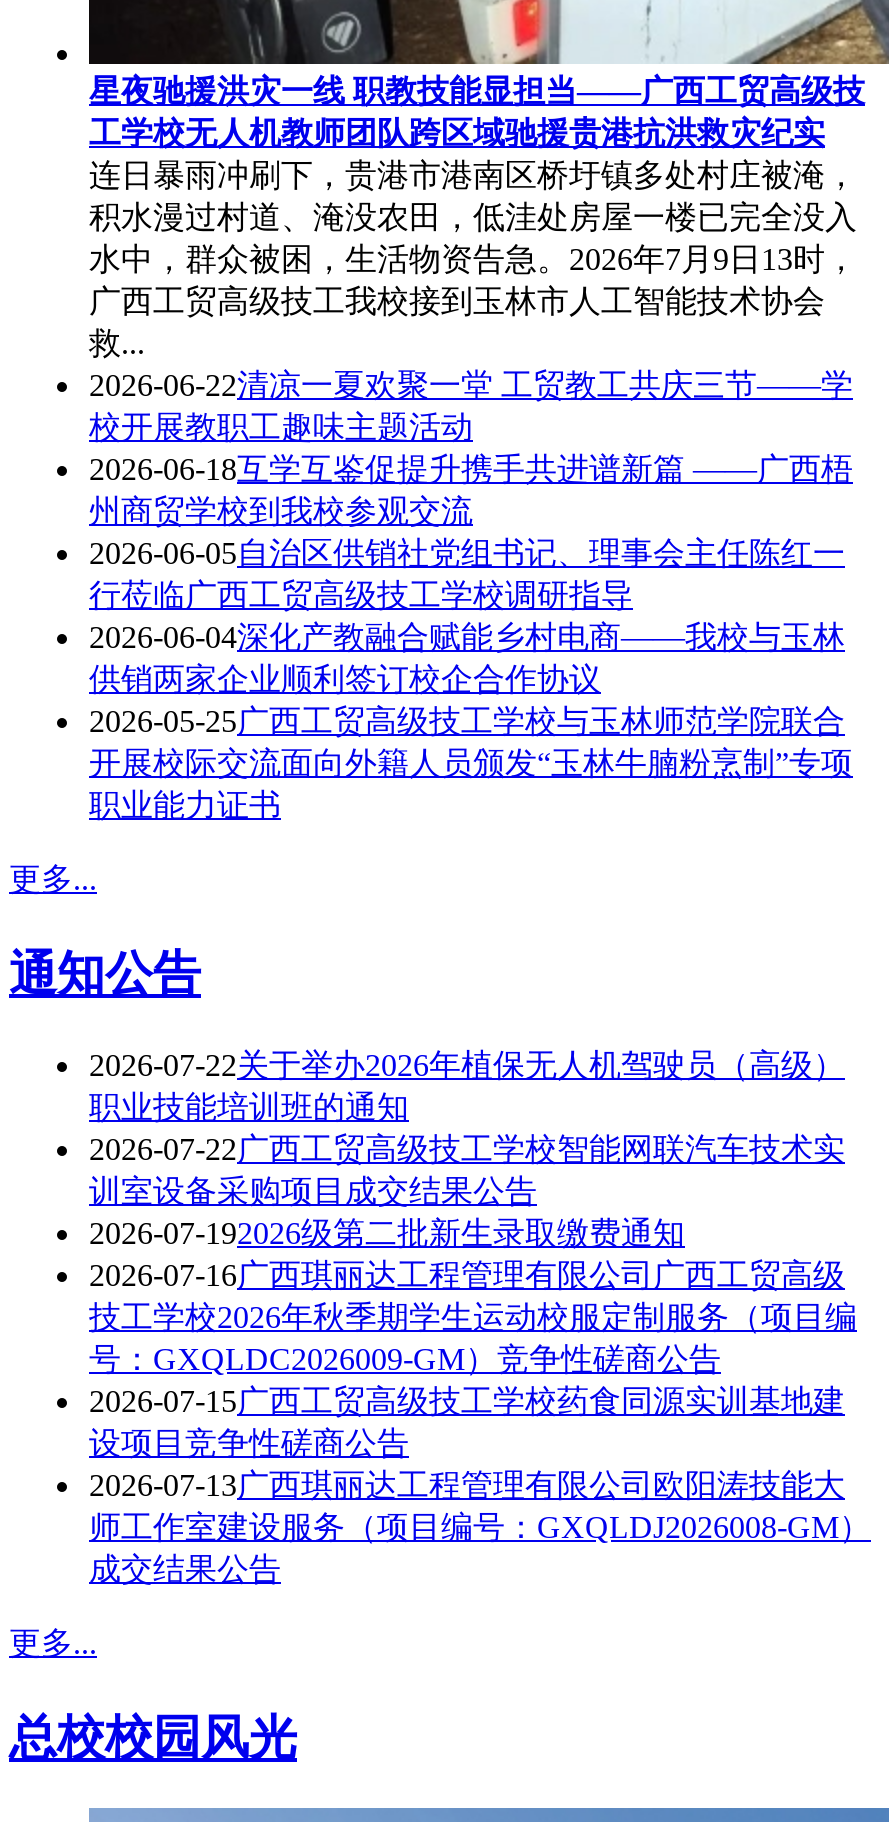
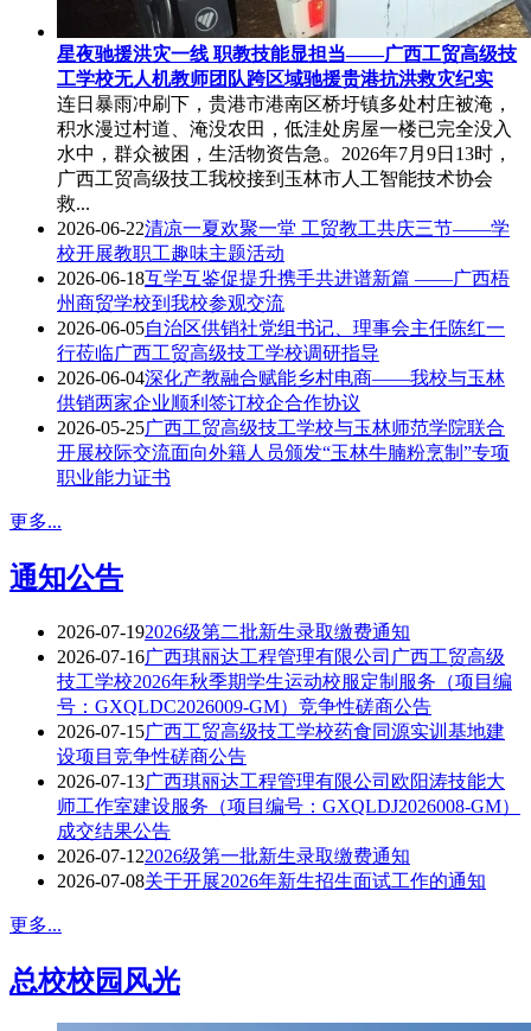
- 2026-07-22关于举办2026年植保无人机驾驶员（高级）
- 职业技能培训班的通知
- 2026-07-22广西工贸高级技工学校智能网联汽车技术实
- 训室设备采购项目成交结果公告

moved up: 2026-07-192026级第二批新生录取缴费通知 | 2026-07-16广西琪丽达工程管理有限公司广西工贸高级 | 技工学校2026年秋季期学生运动校服定制服务（项目编 | ... | 师工作室建设服务（项目编号：GXQLDJ2026008-GM） | 成交结果公告

+ 2026-07-122026级第一批新生录取缴费通知
+ 2026-07-08关于开展2026年新生招生面试工作的通知
